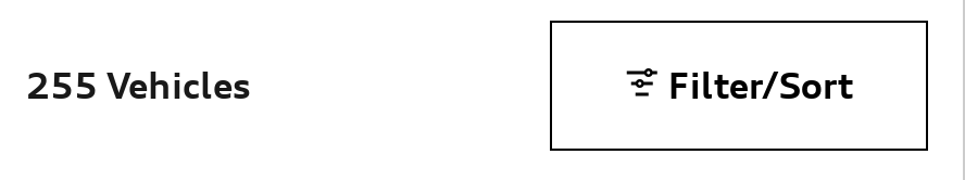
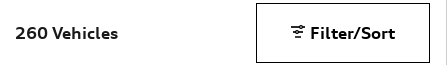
- 255 Vehicles
+ 260 Vehicles
